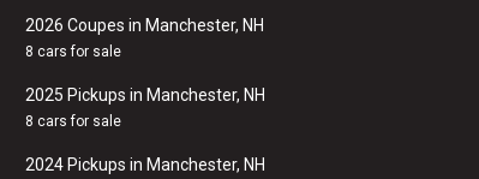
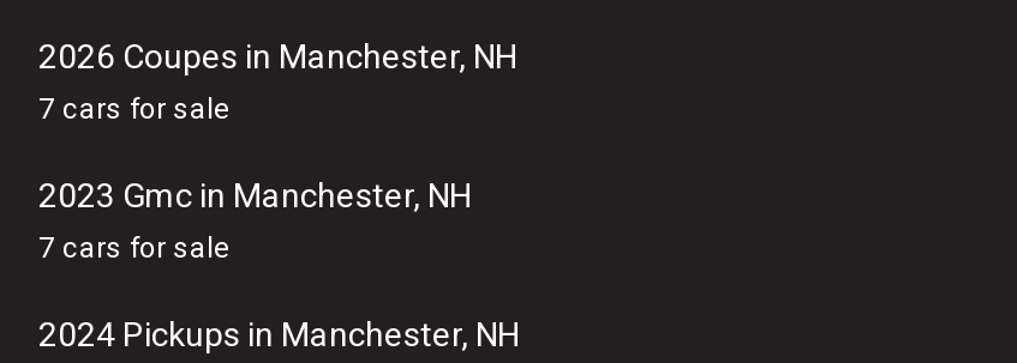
- 8 cars for sale
+ 7 cars for sale

- 2025 Pickups in Manchester, NH
+ 2023 Gmc in Manchester, NH

- 8 cars for sale
+ 7 cars for sale
